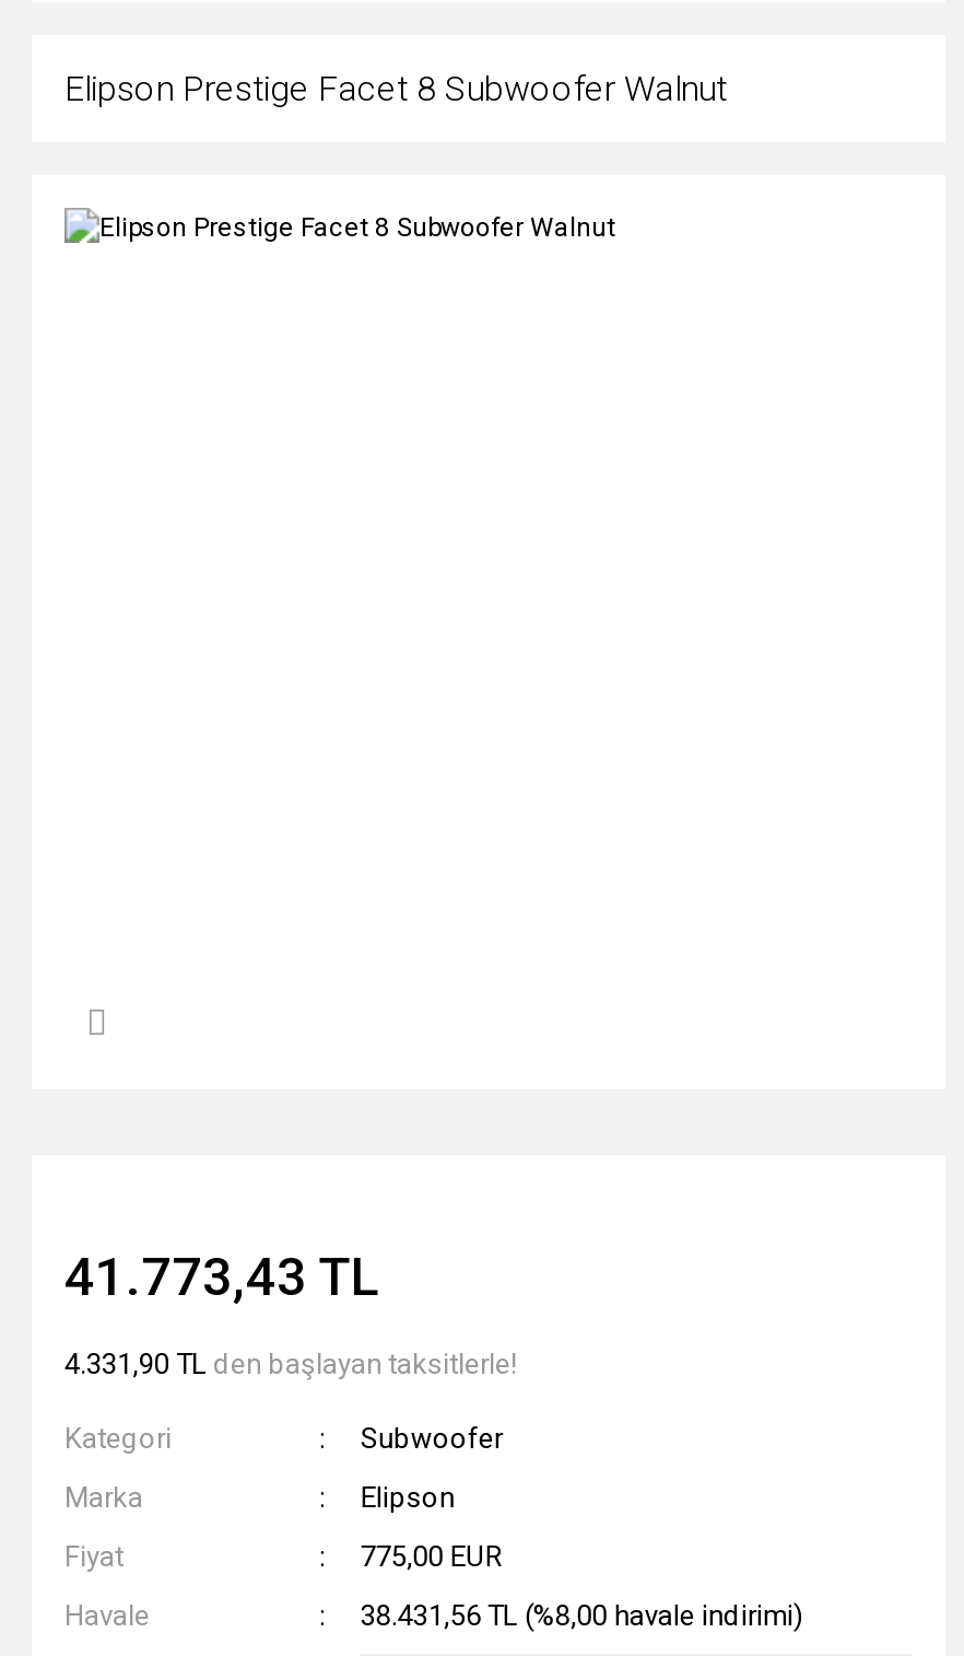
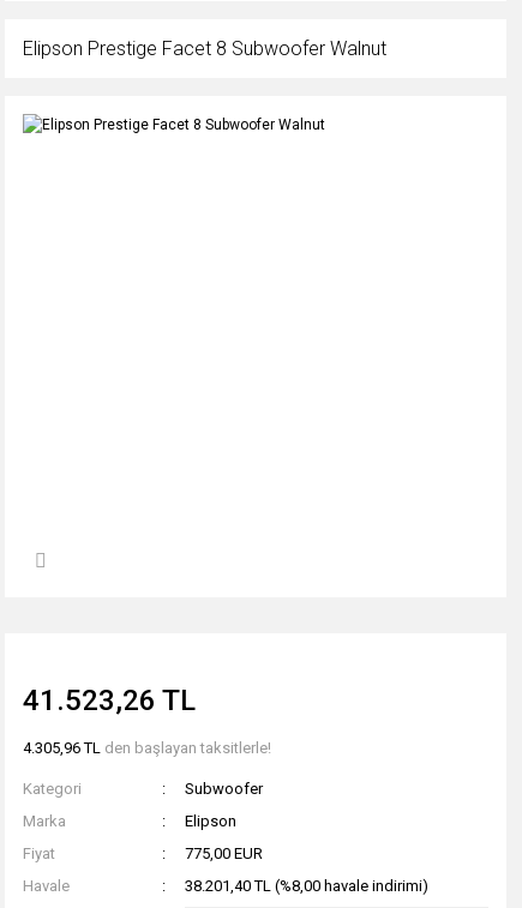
- 41.773,43 TL
+ 41.523,26 TL

- 4.331,90 TL den başlayan taksitlerle!
+ 4.305,96 TL den başlayan taksitlerle!

- 38.431,56 TL (%8,00 havale indirimi)
+ 38.201,40 TL (%8,00 havale indirimi)
